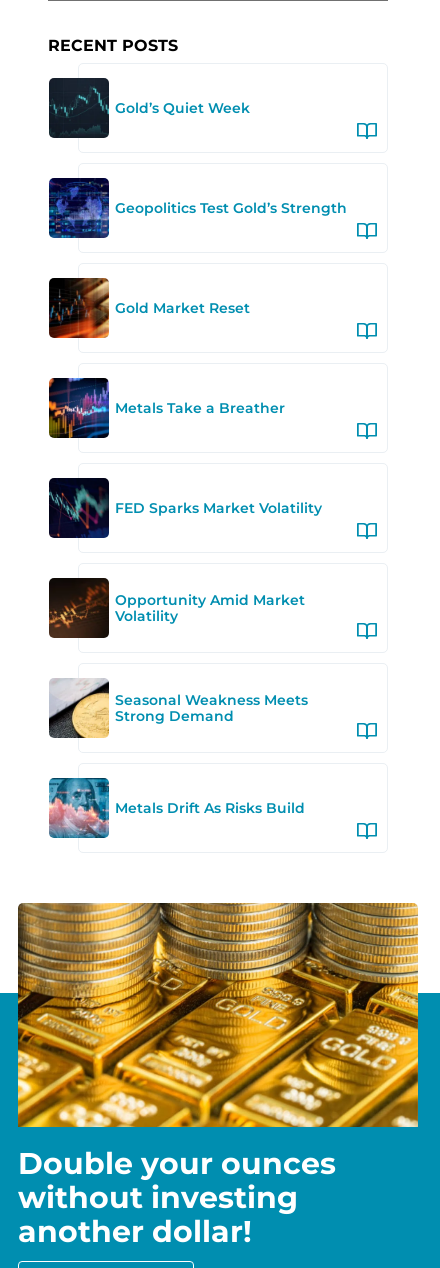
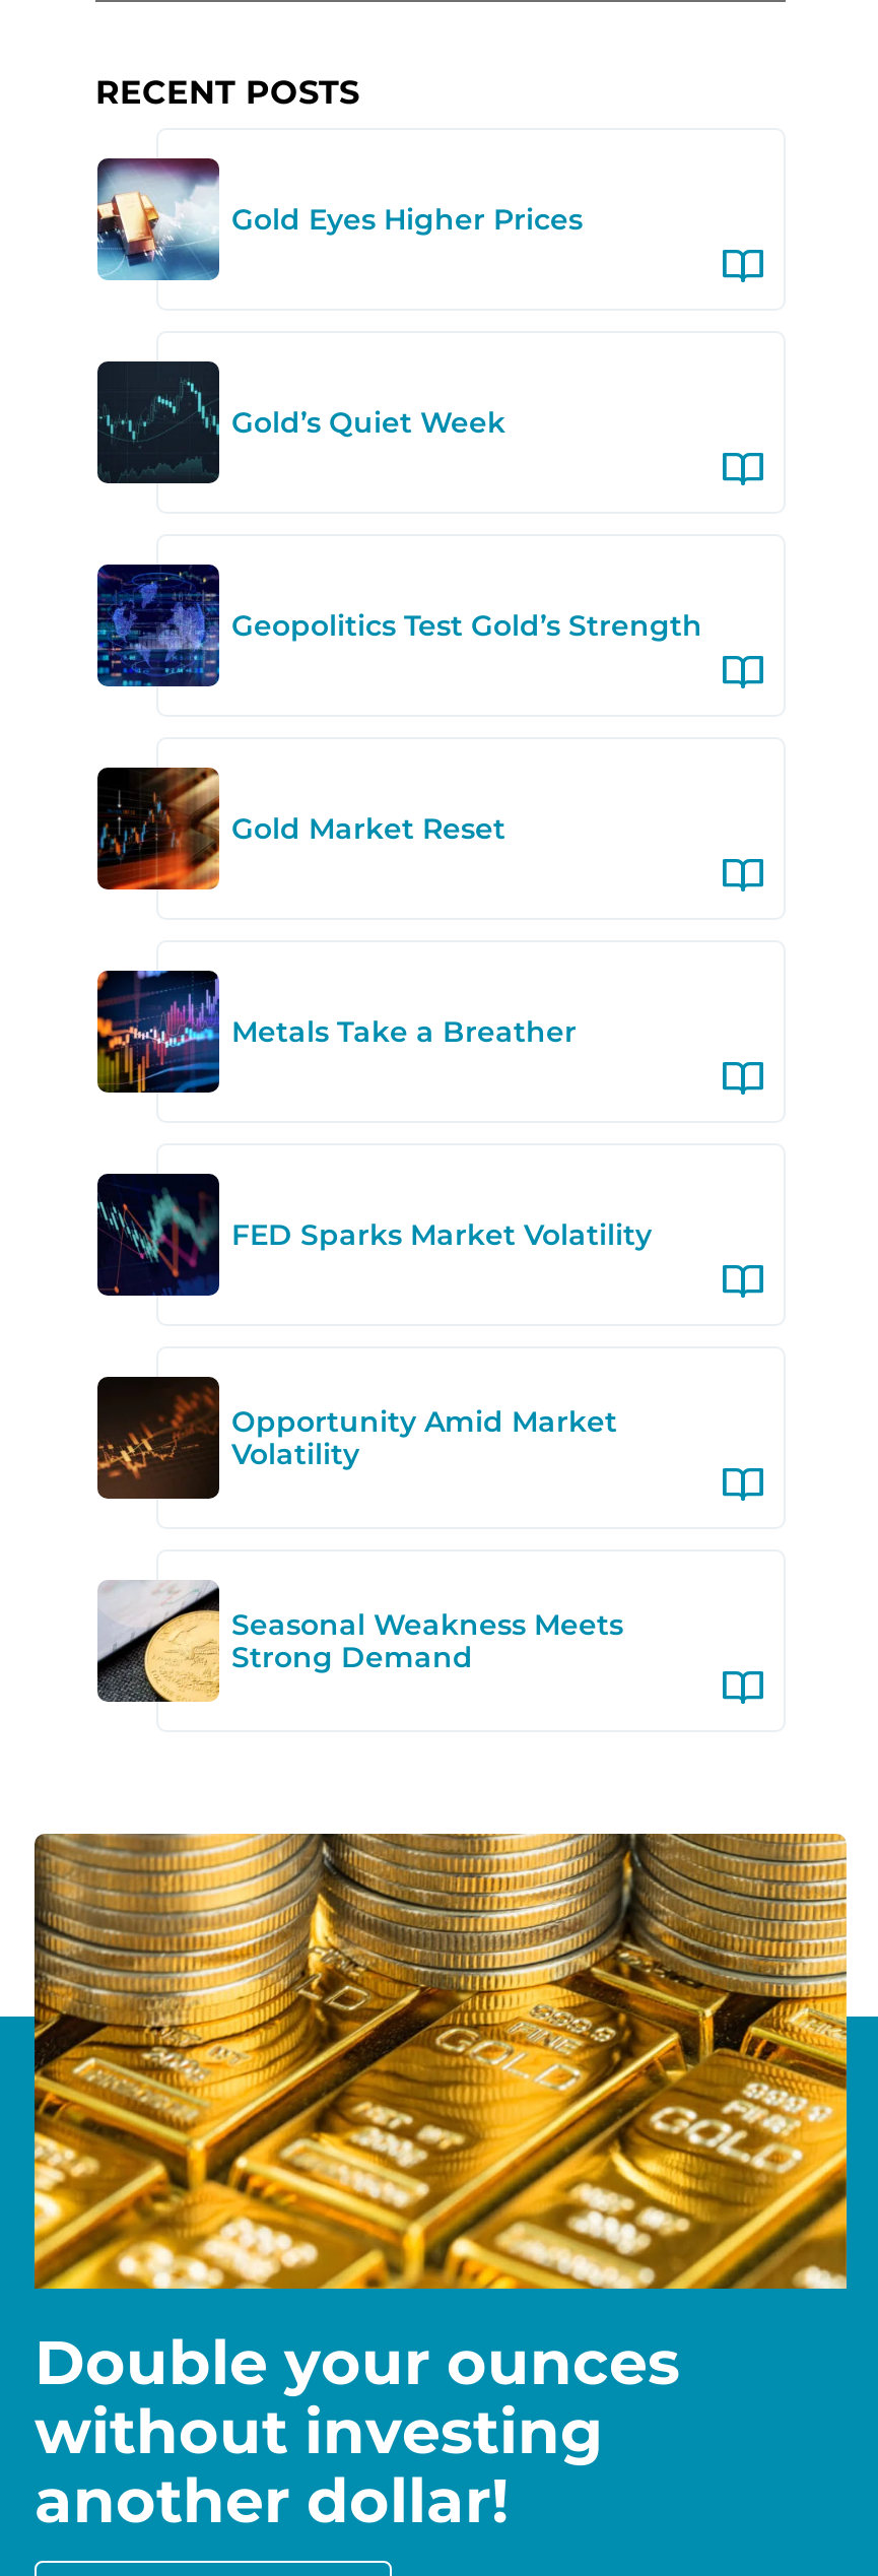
+ [image]
+ Gold Eyes Higher Prices

moved down: [image] | Gold’s Quiet Week | Geopolitics Test Gold’s Strength | ... | Seasonal Weakness Meets | Strong Demand

- [image]
- Metals Drift As Risks Build
